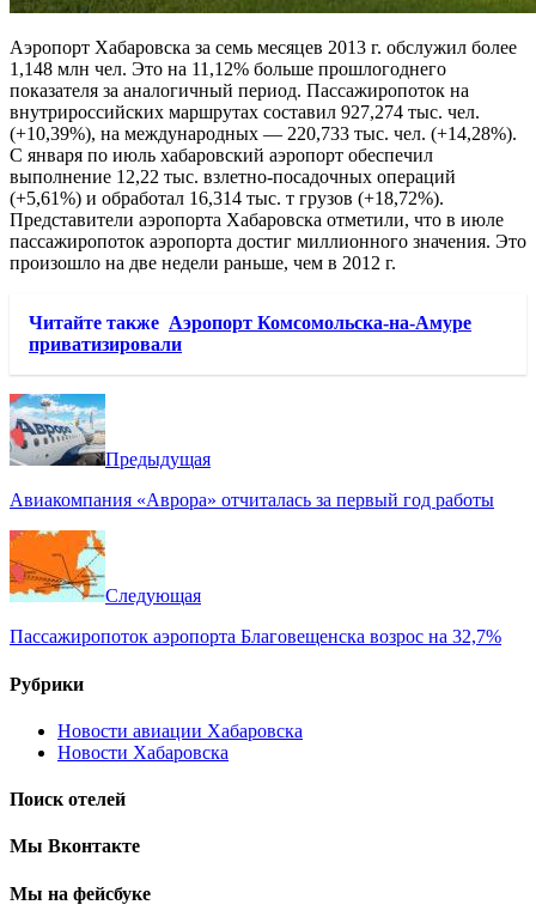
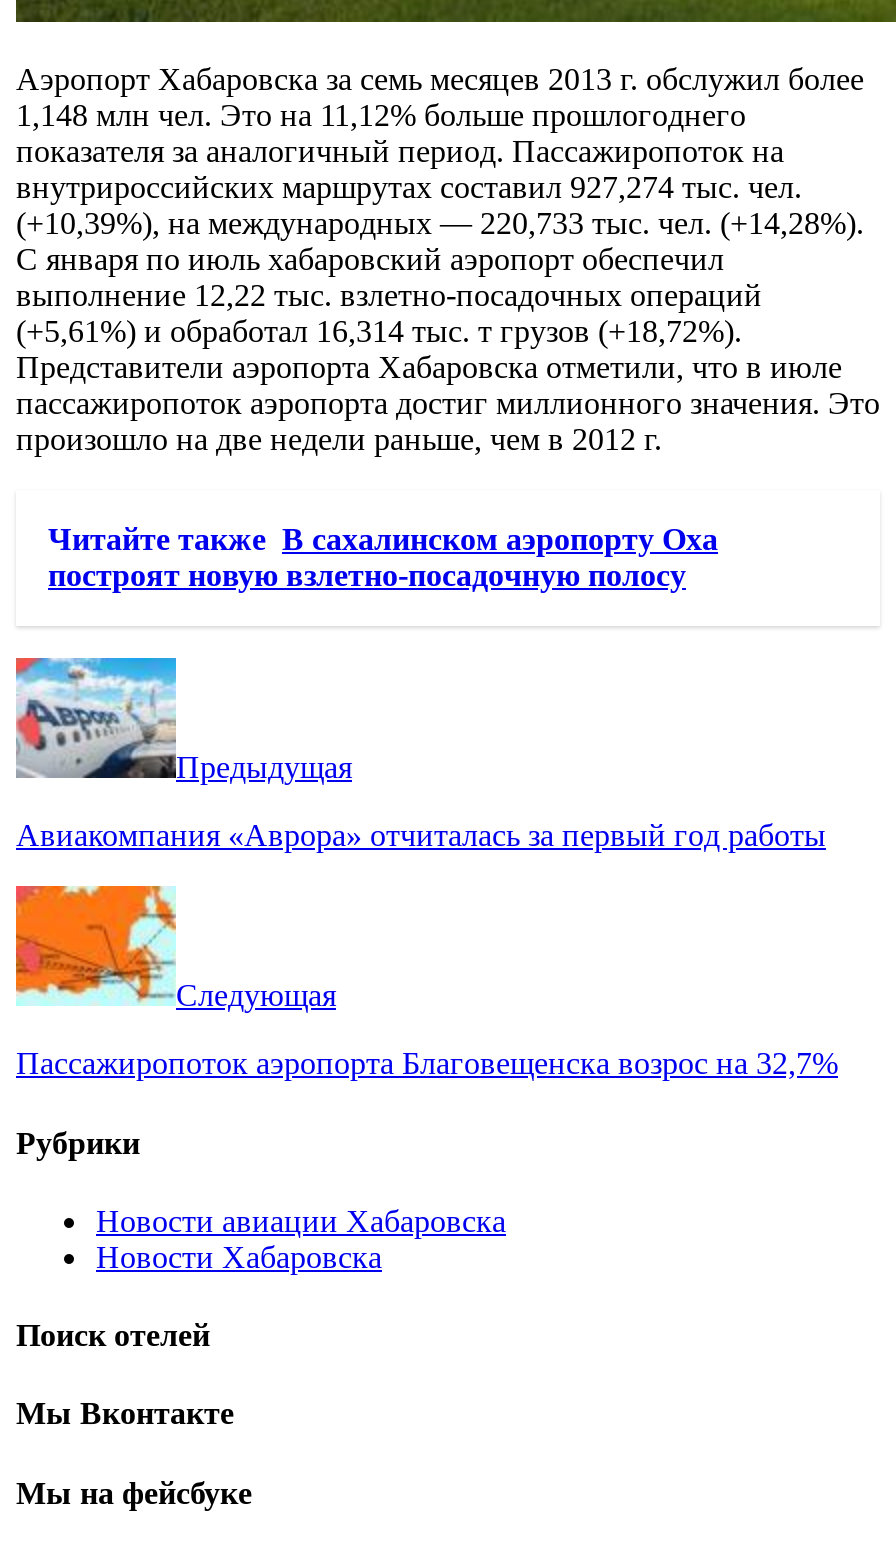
- Читайте также Аэропорт Комсомольска-на-Амуре
- приватизировали
+ Читайте также В сахалинском аэропорту Оха
+ построят новую взлетно-посадочную полосу
